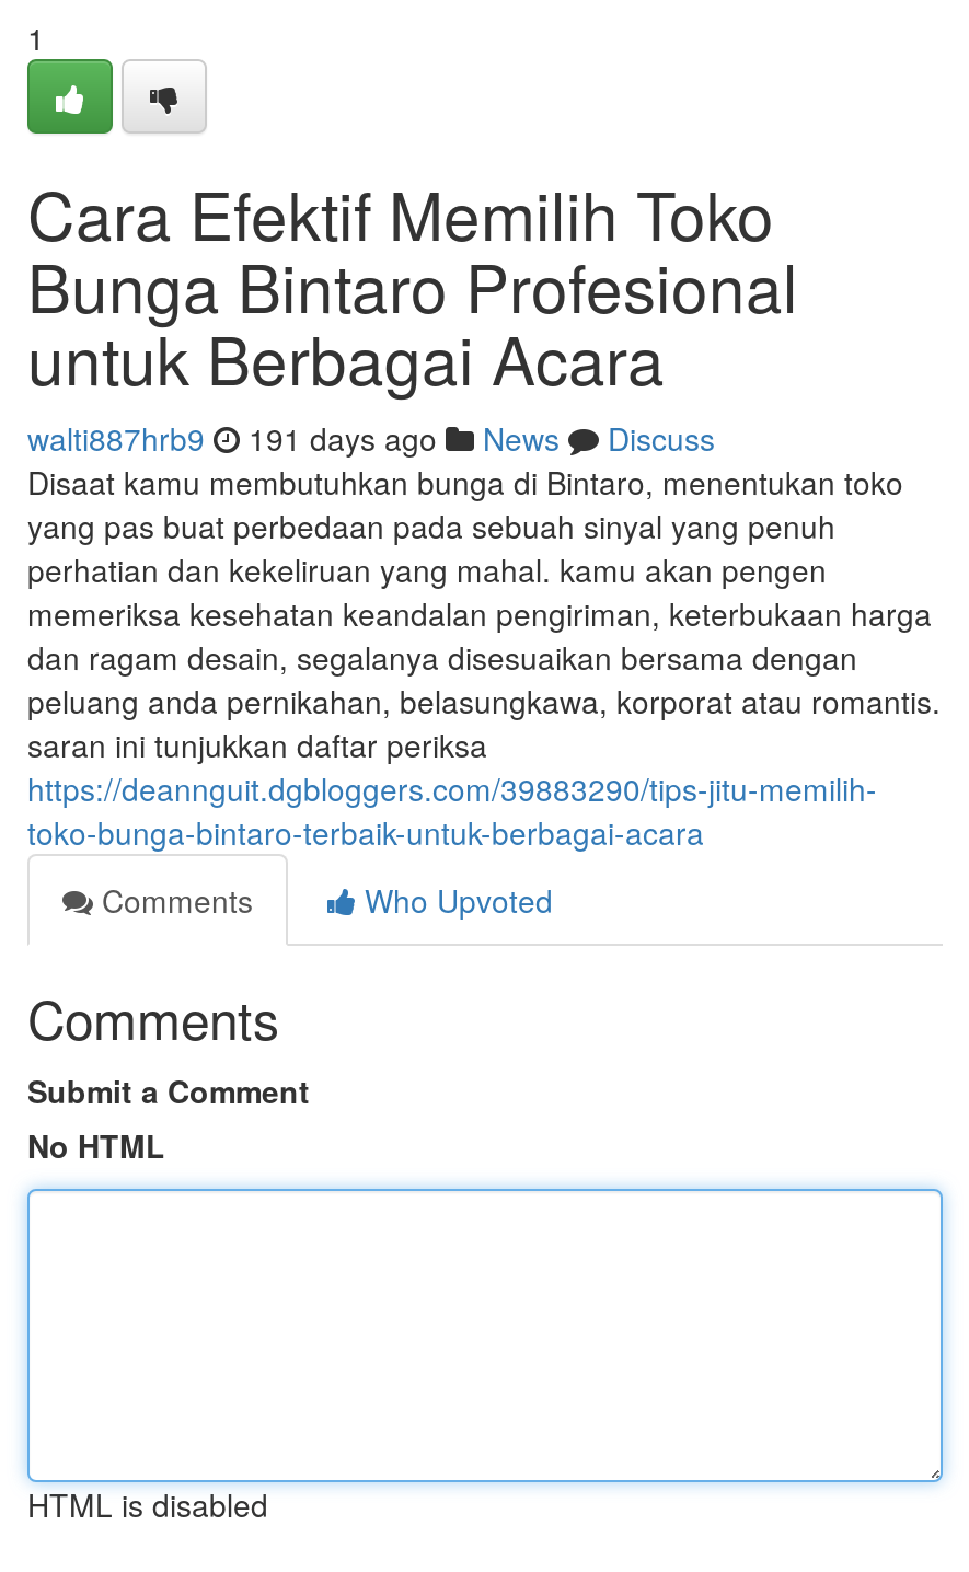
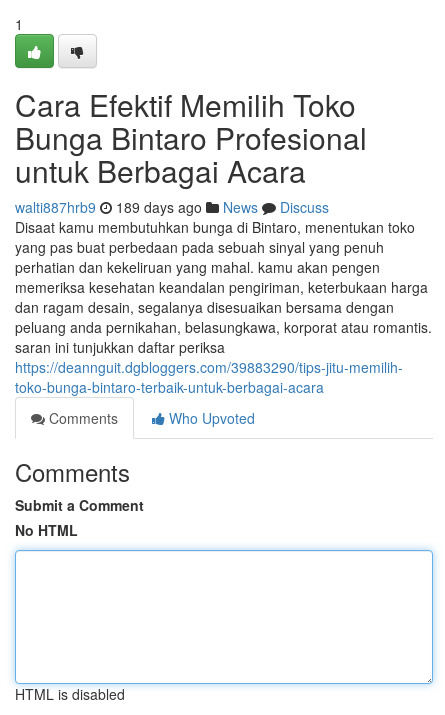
- walti887hrb9 191 days ago News Discuss
+ walti887hrb9 189 days ago News Discuss
